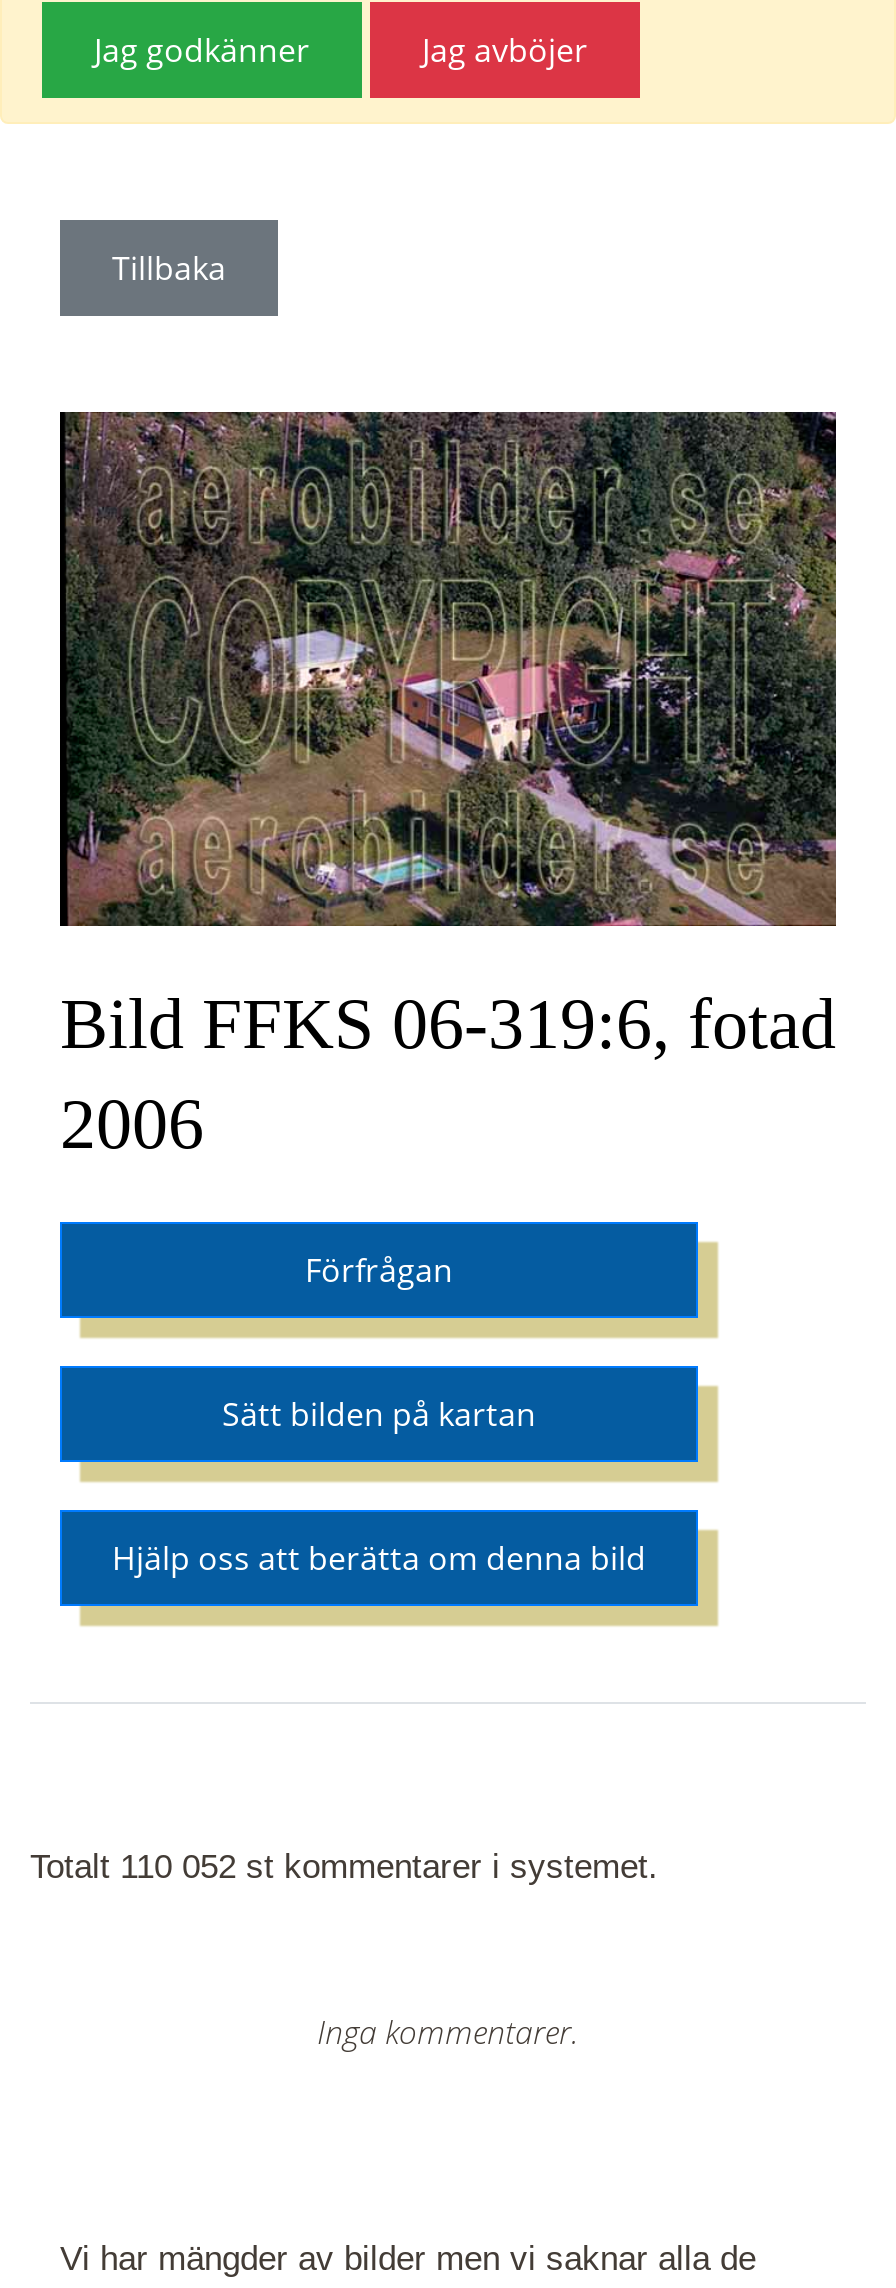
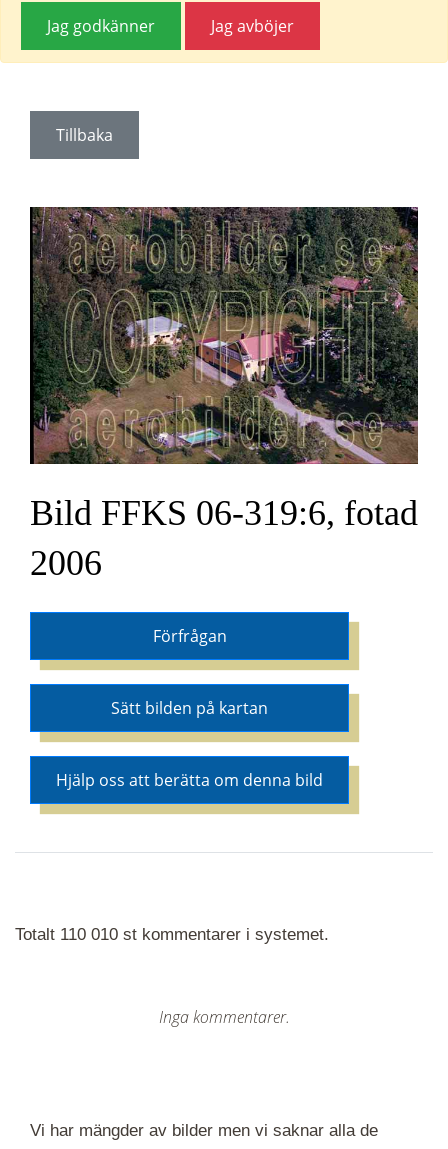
- Totalt 110 052 st kommentarer i systemet.
+ Totalt 110 010 st kommentarer i systemet.
